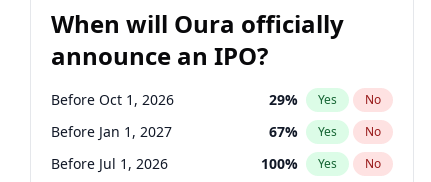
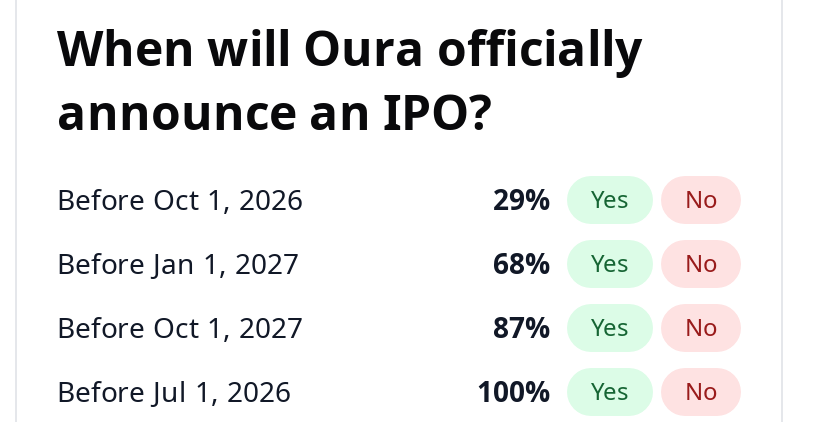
- 67%
+ 68%
+ Yes
+ No
+ Before Oct 1, 2027
+ 87%
